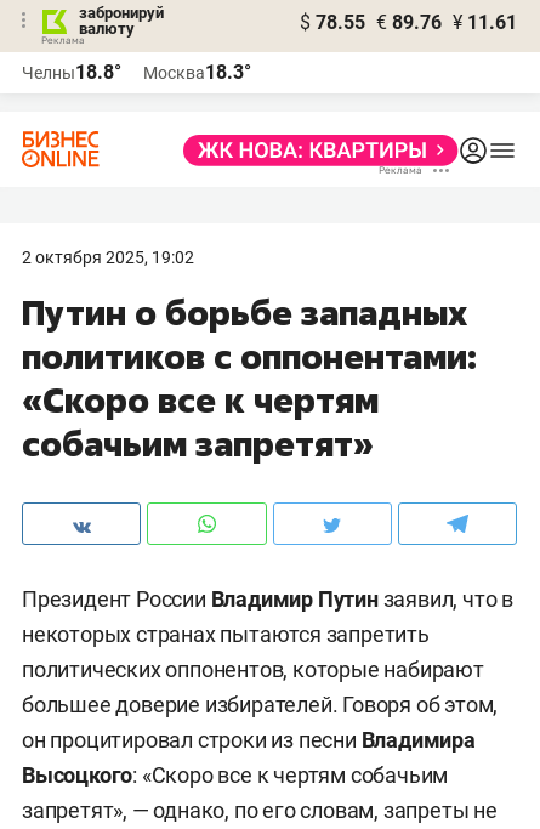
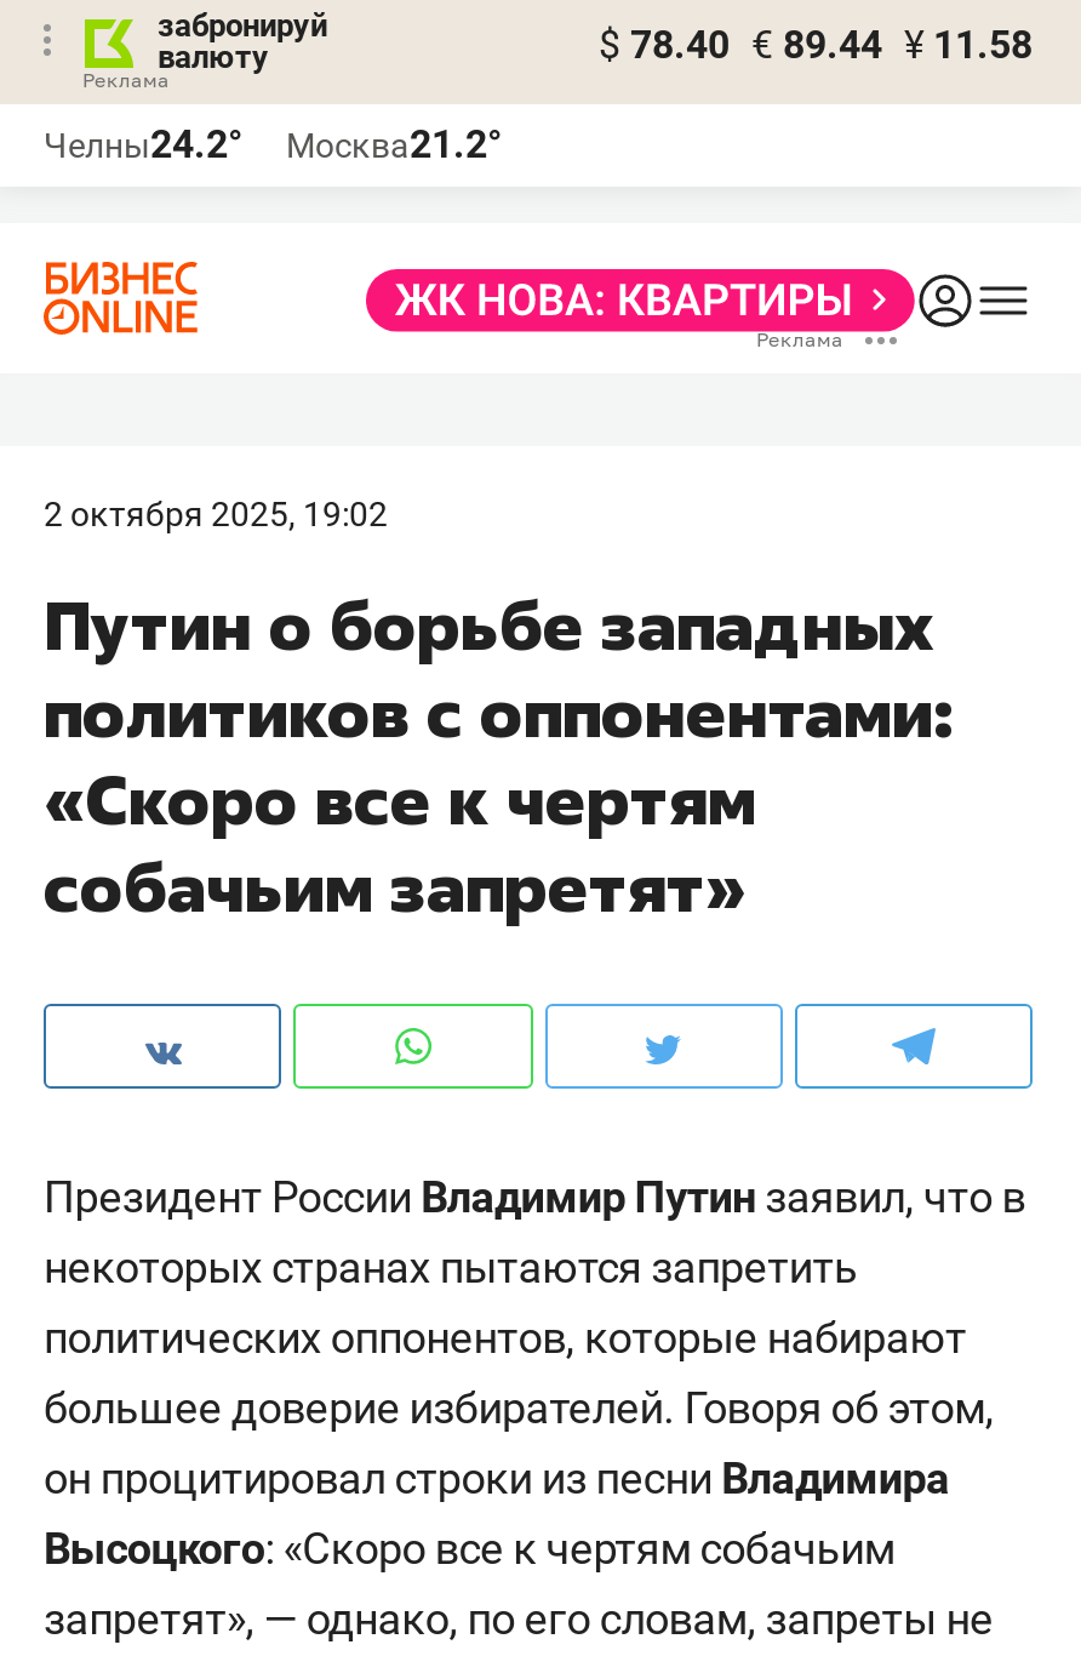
- $ 78.55 € 89.76 ¥ 11.61
+ $ 78.40 € 89.44 ¥ 11.58

- Челны18.8°
+ Челны24.2°

- Москва18.3°
+ Москва21.2°
